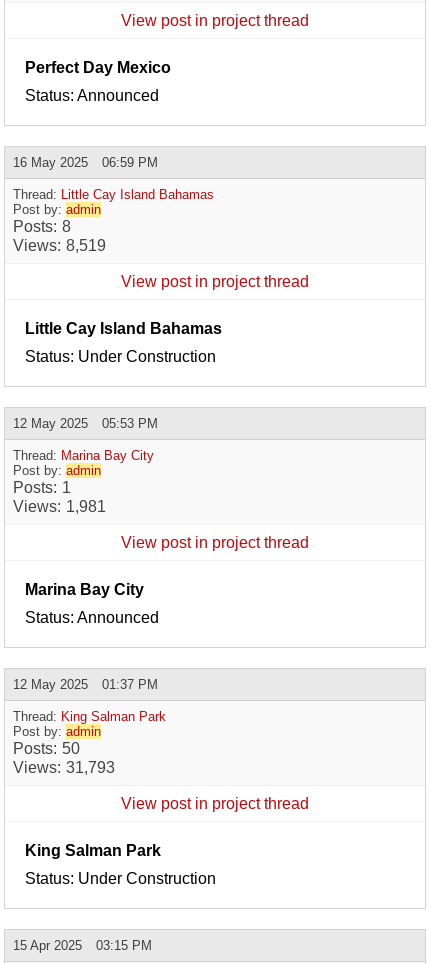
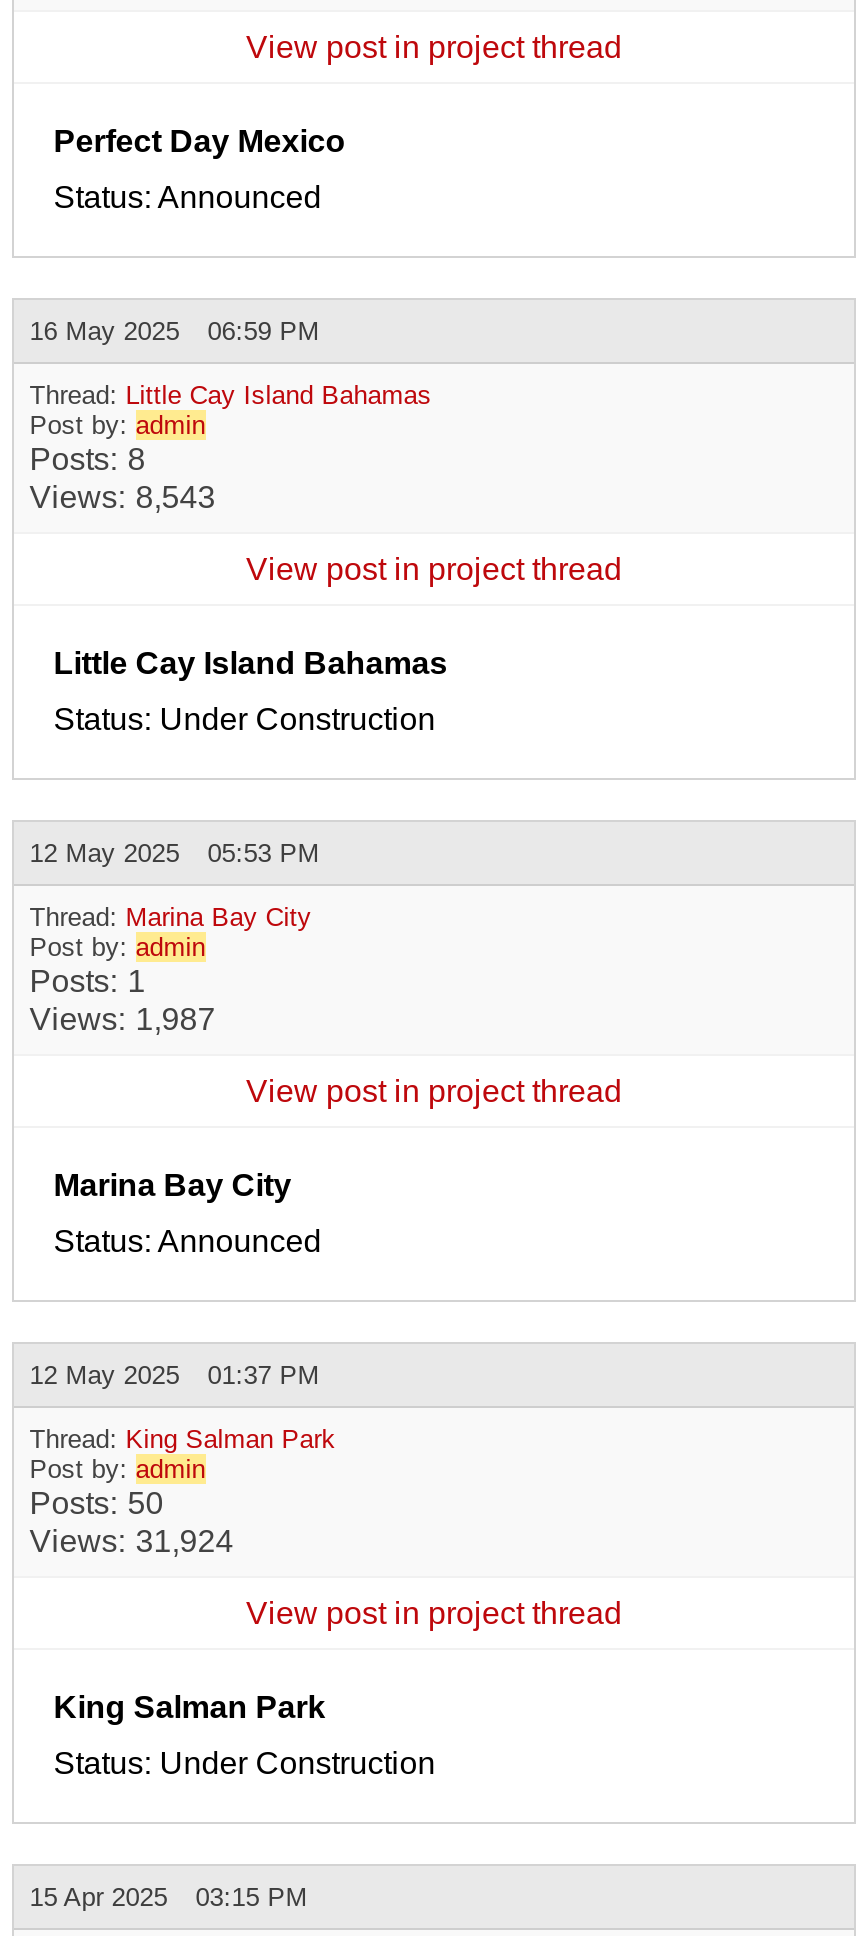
- Views 8,519
+ Views 8,543

- Views 1,981
+ Views 1,987

- Views 31,793
+ Views 31,924
